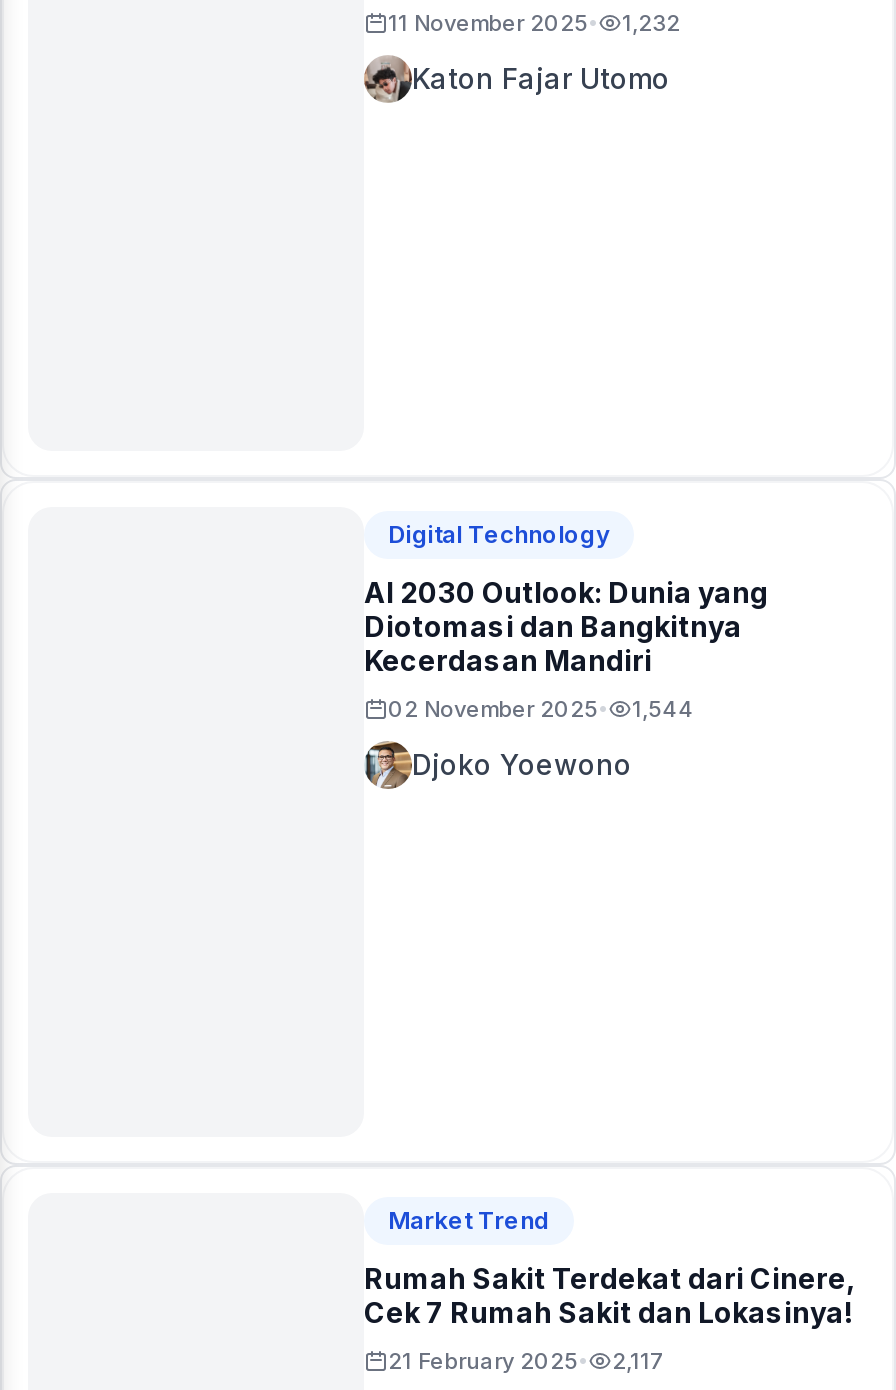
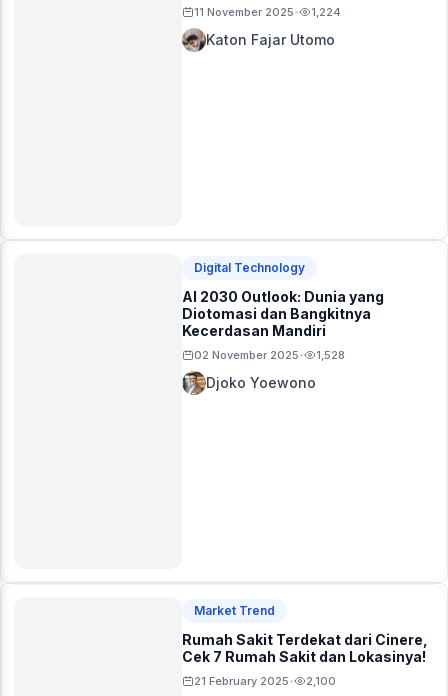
- 11 November 2025 • 1,232
+ 11 November 2025 • 1,224

- 02 November 2025 • 1,544
+ 02 November 2025 • 1,528

- 21 February 2025 • 2,117
+ 21 February 2025 • 2,100
